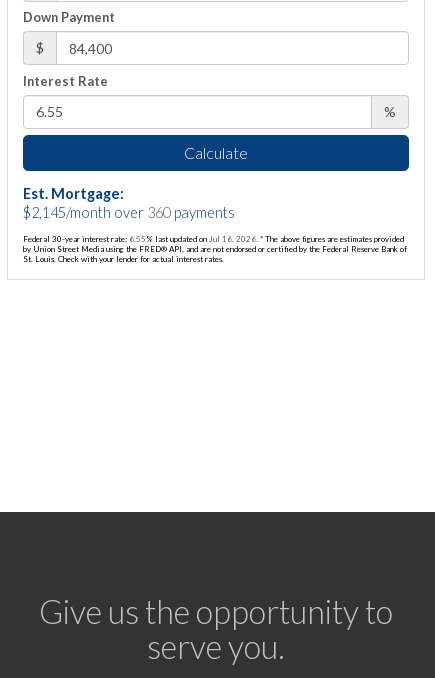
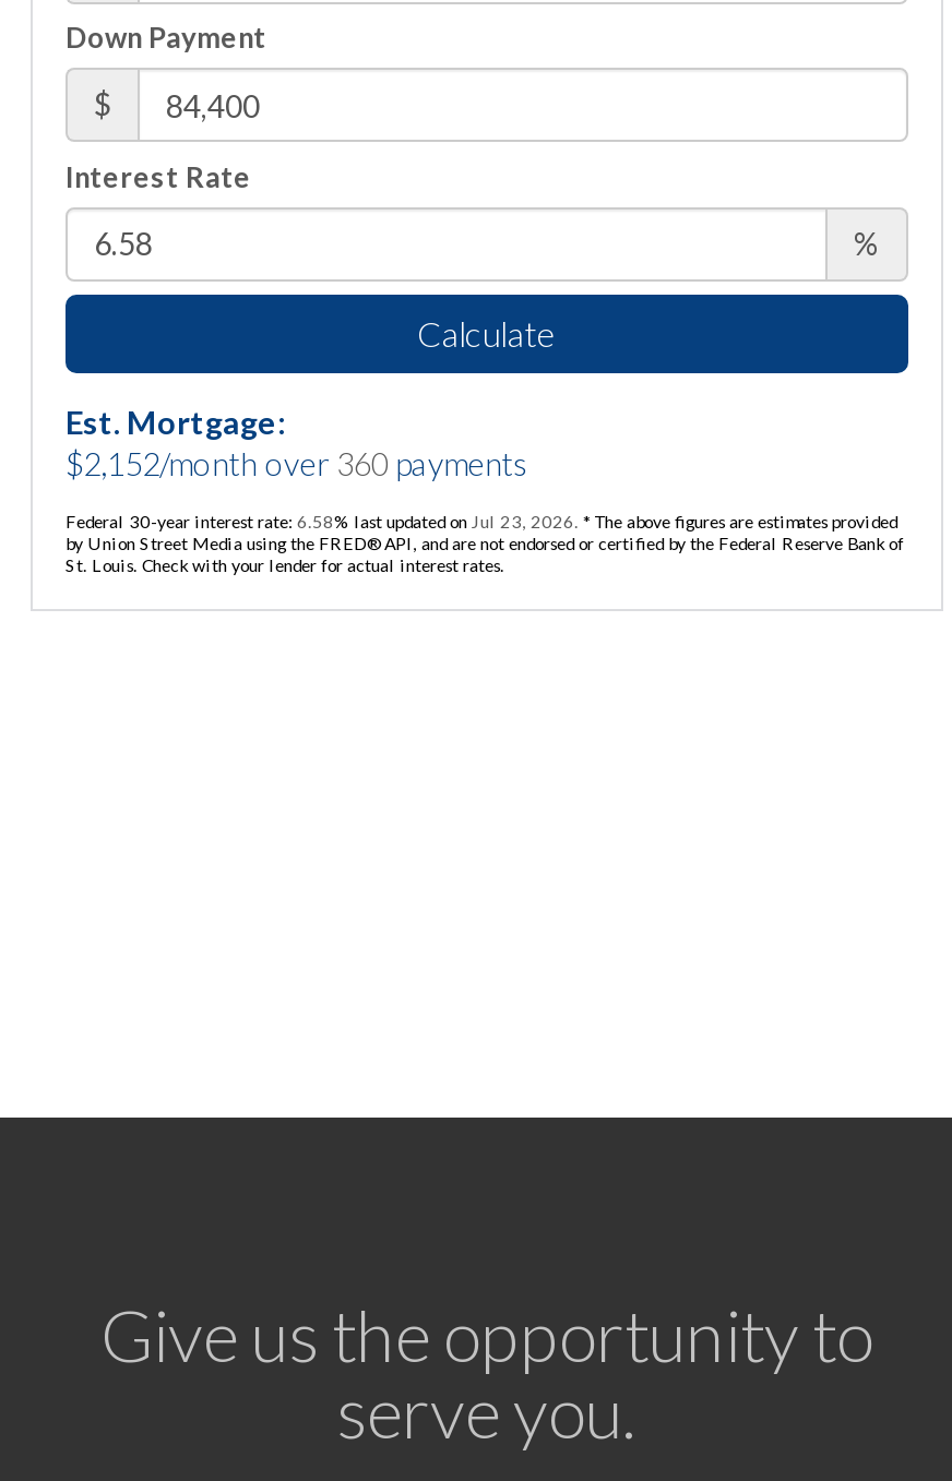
- $2,145/month over 360 payments
+ $2,152/month over 360 payments

- Federal 30-year interest rate: 6.55% last updated on Jul 16, 2026. * The above figures are estimates provided
+ Federal 30-year interest rate: 6.58% last updated on Jul 23, 2026. * The above figures are estimates provided
